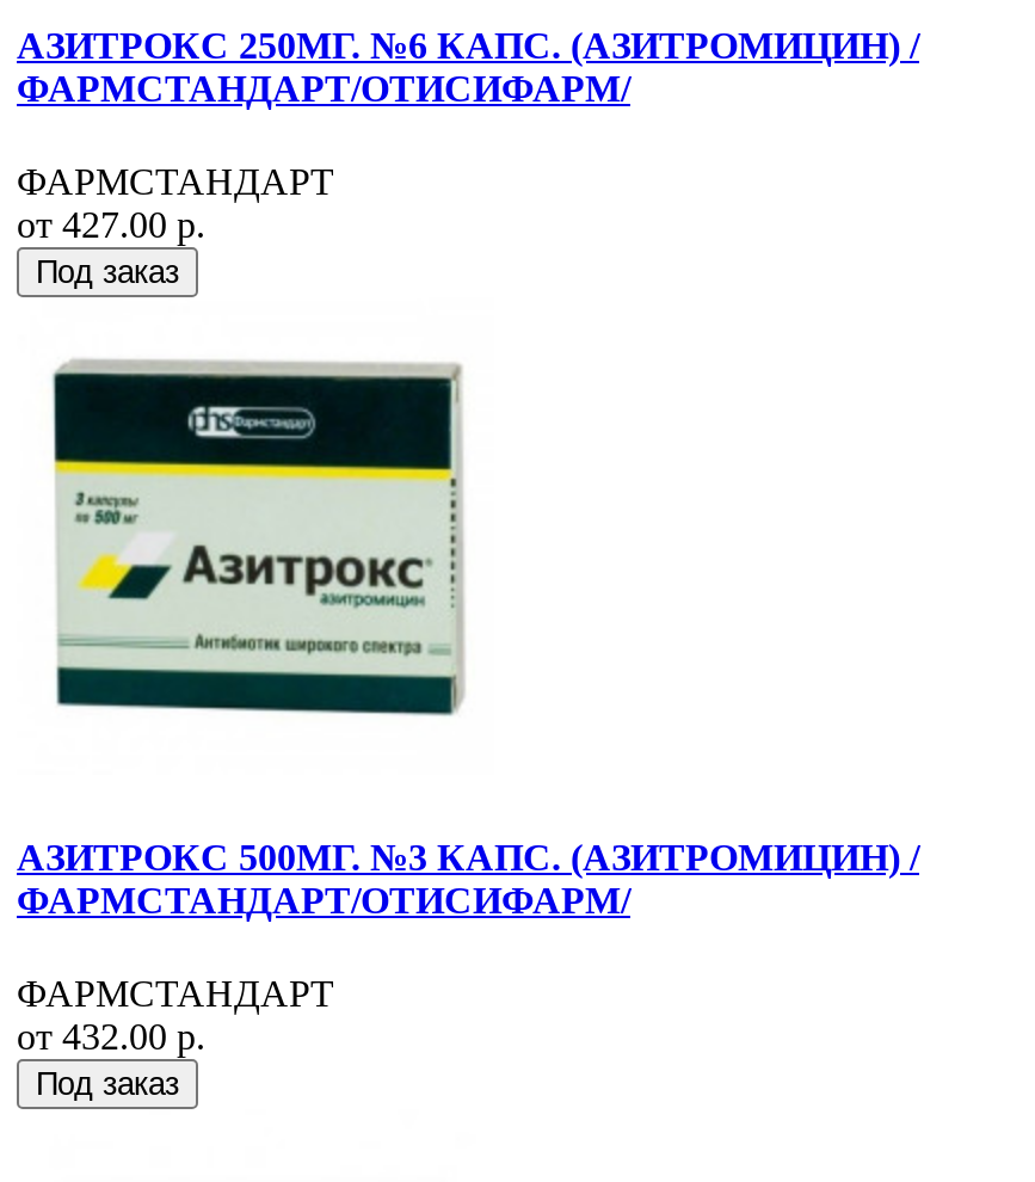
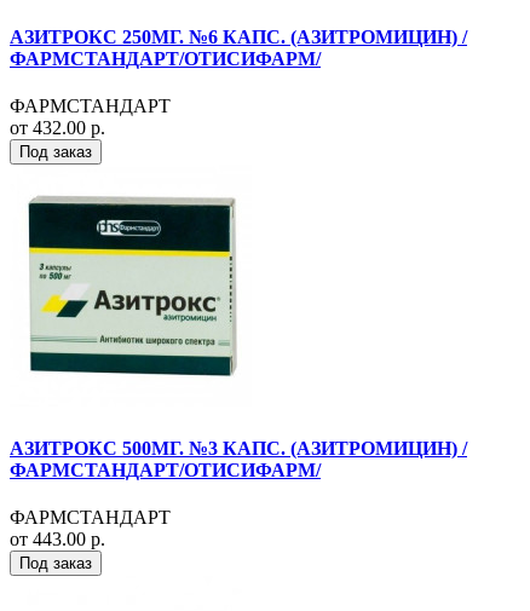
- от 427.00 р.
+ от 432.00 р.

- от 432.00 р.
+ от 443.00 р.
